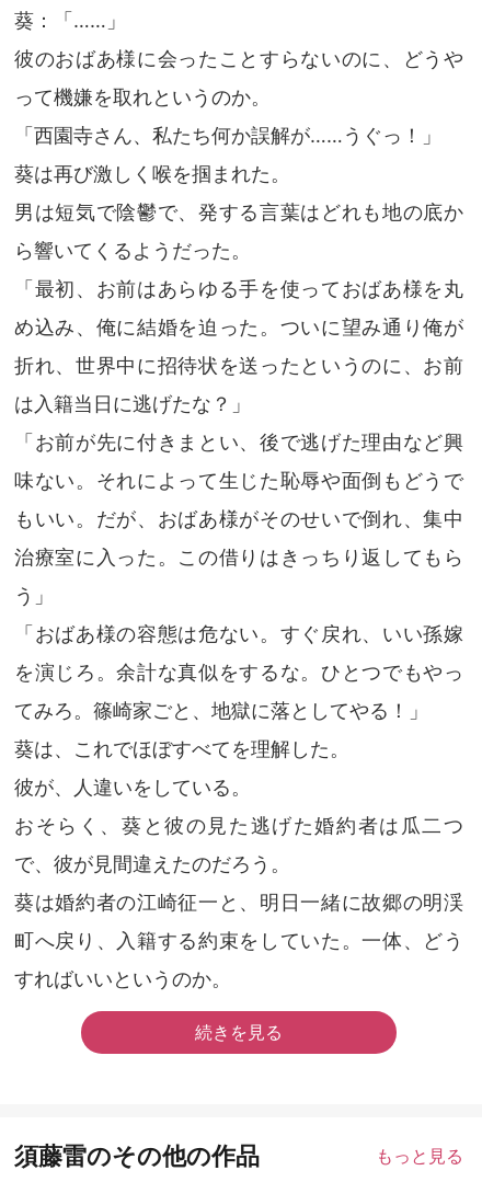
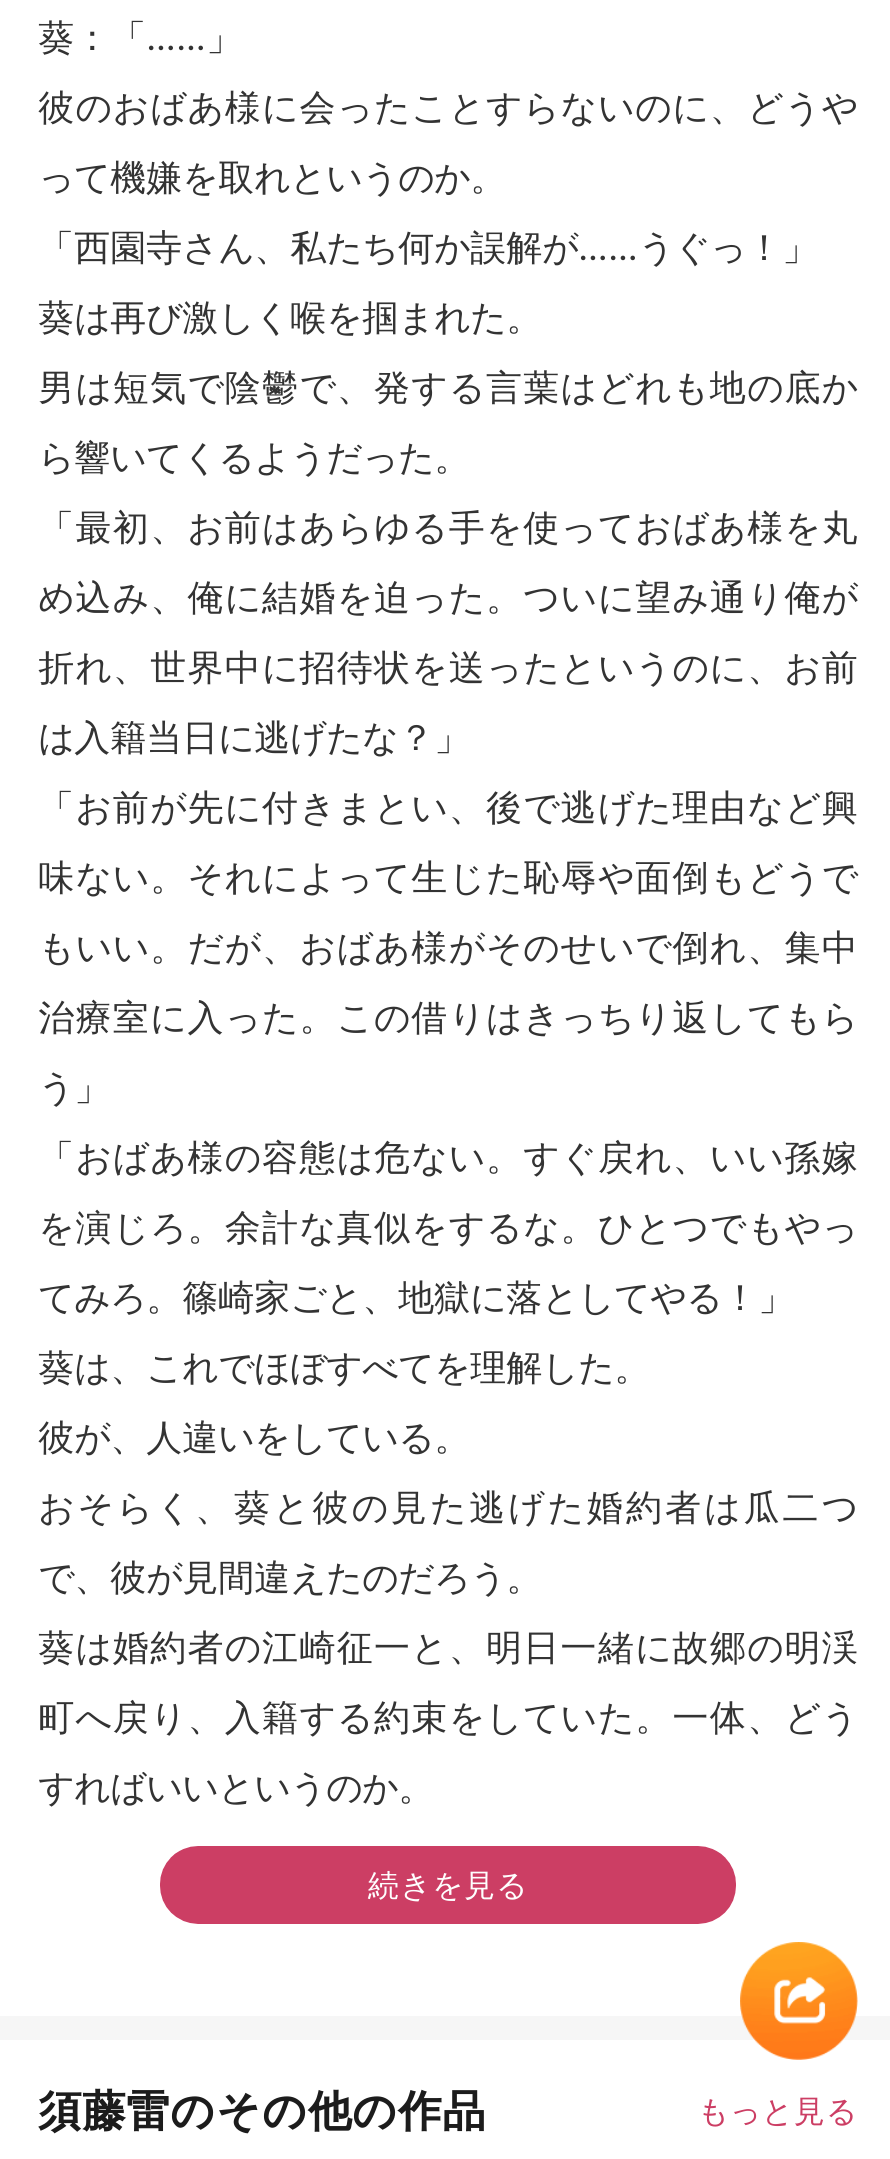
+ [image]
